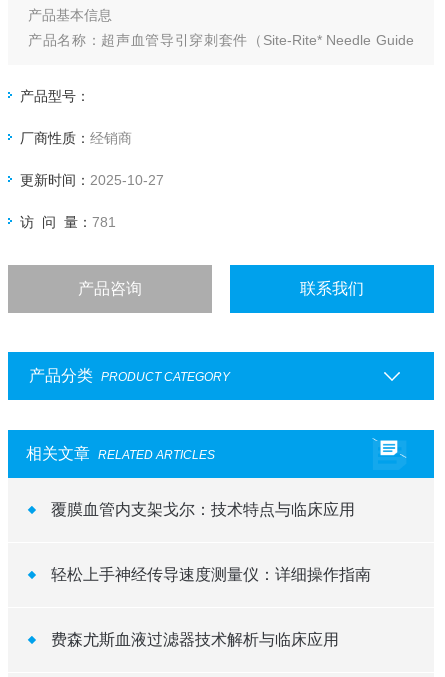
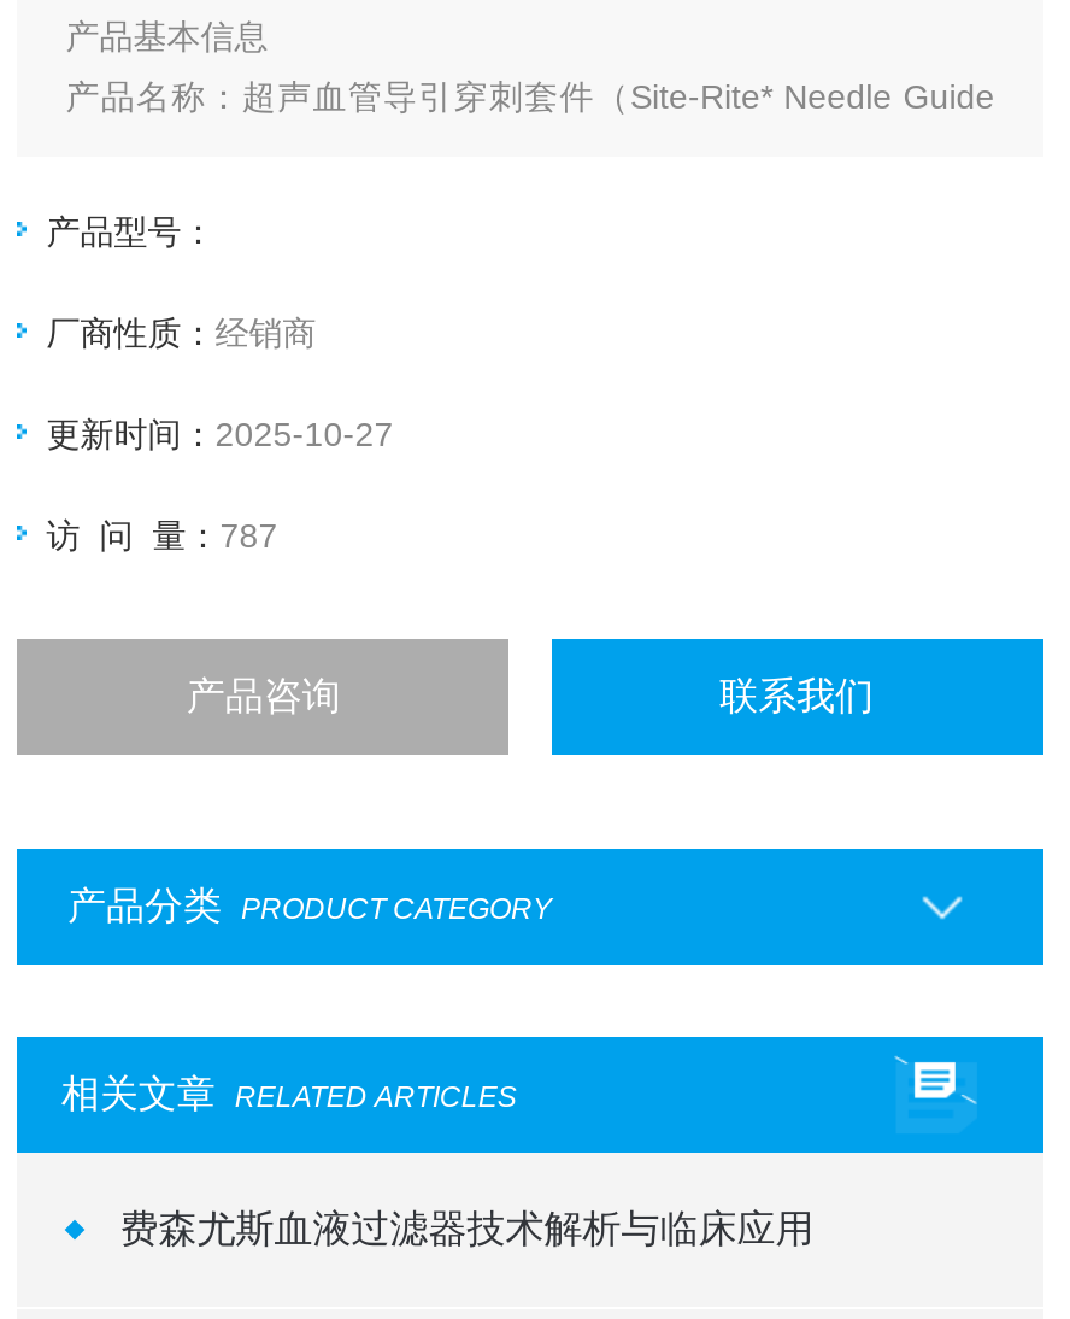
- 访 问 量：781
+ 访 问 量：787

- 覆膜血管内支架戈尔：技术特点与临床应用

- 轻松上手神经传导速度测量仪：详细操作指南
